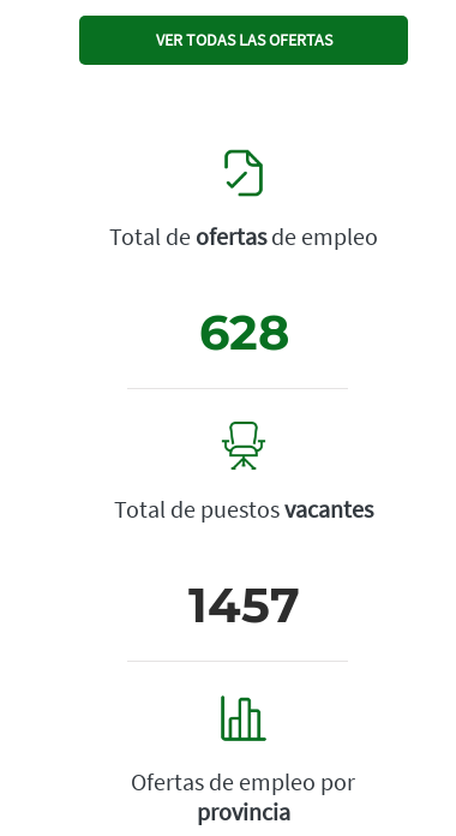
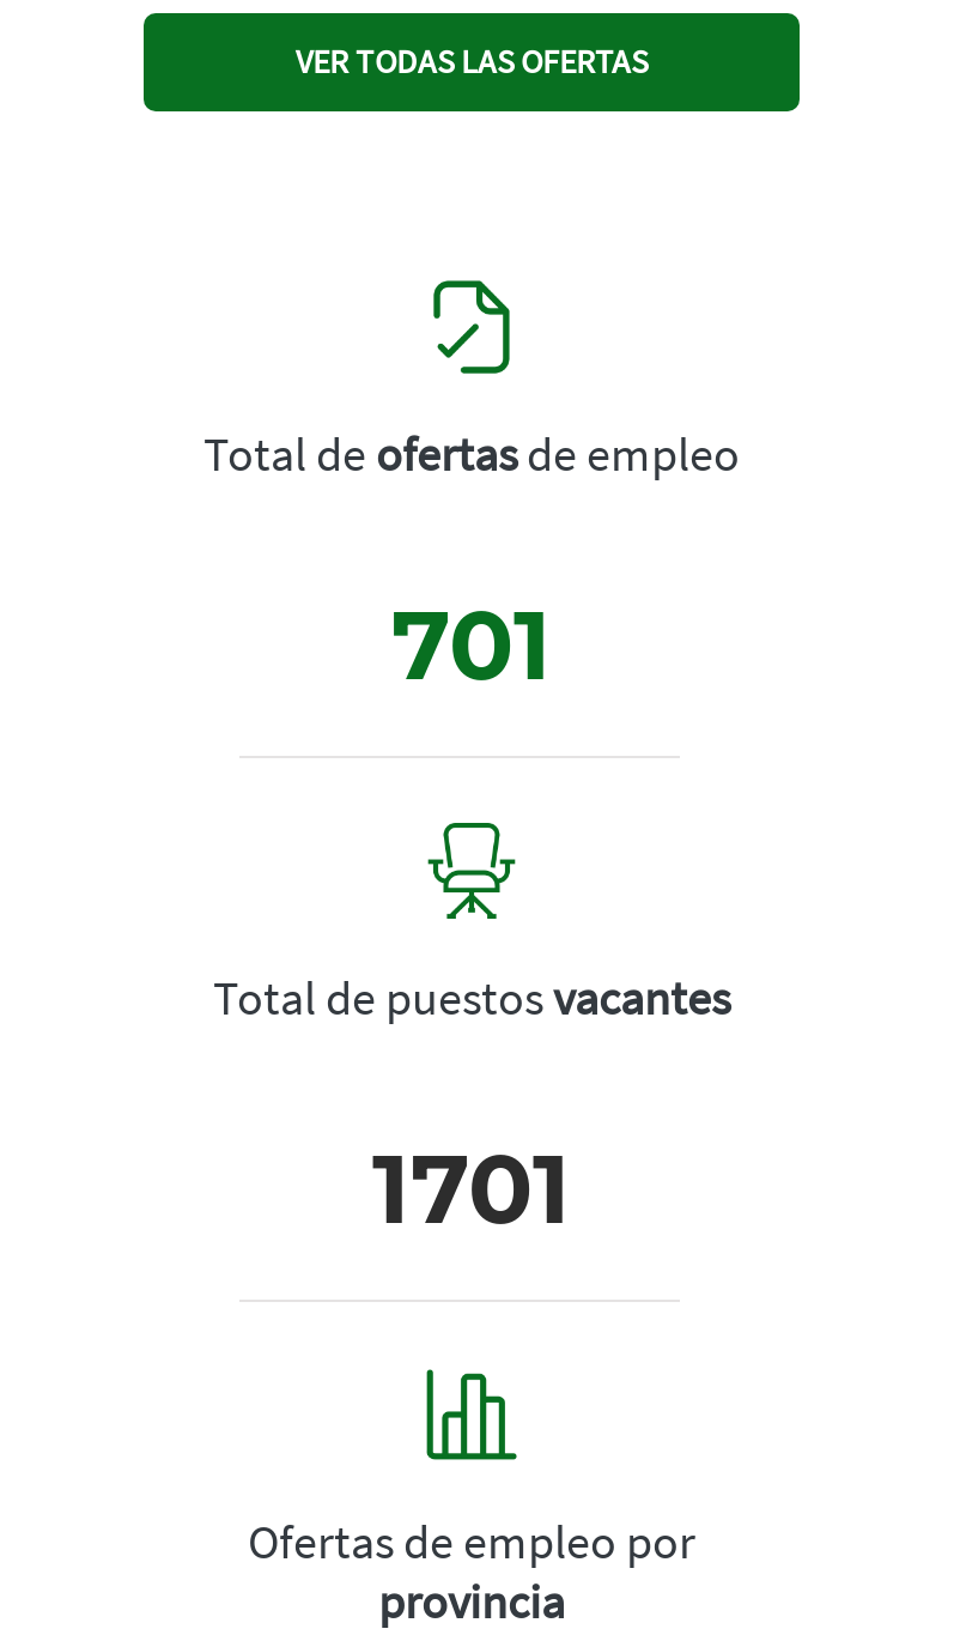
- 628
+ 701

- 1457
+ 1701
